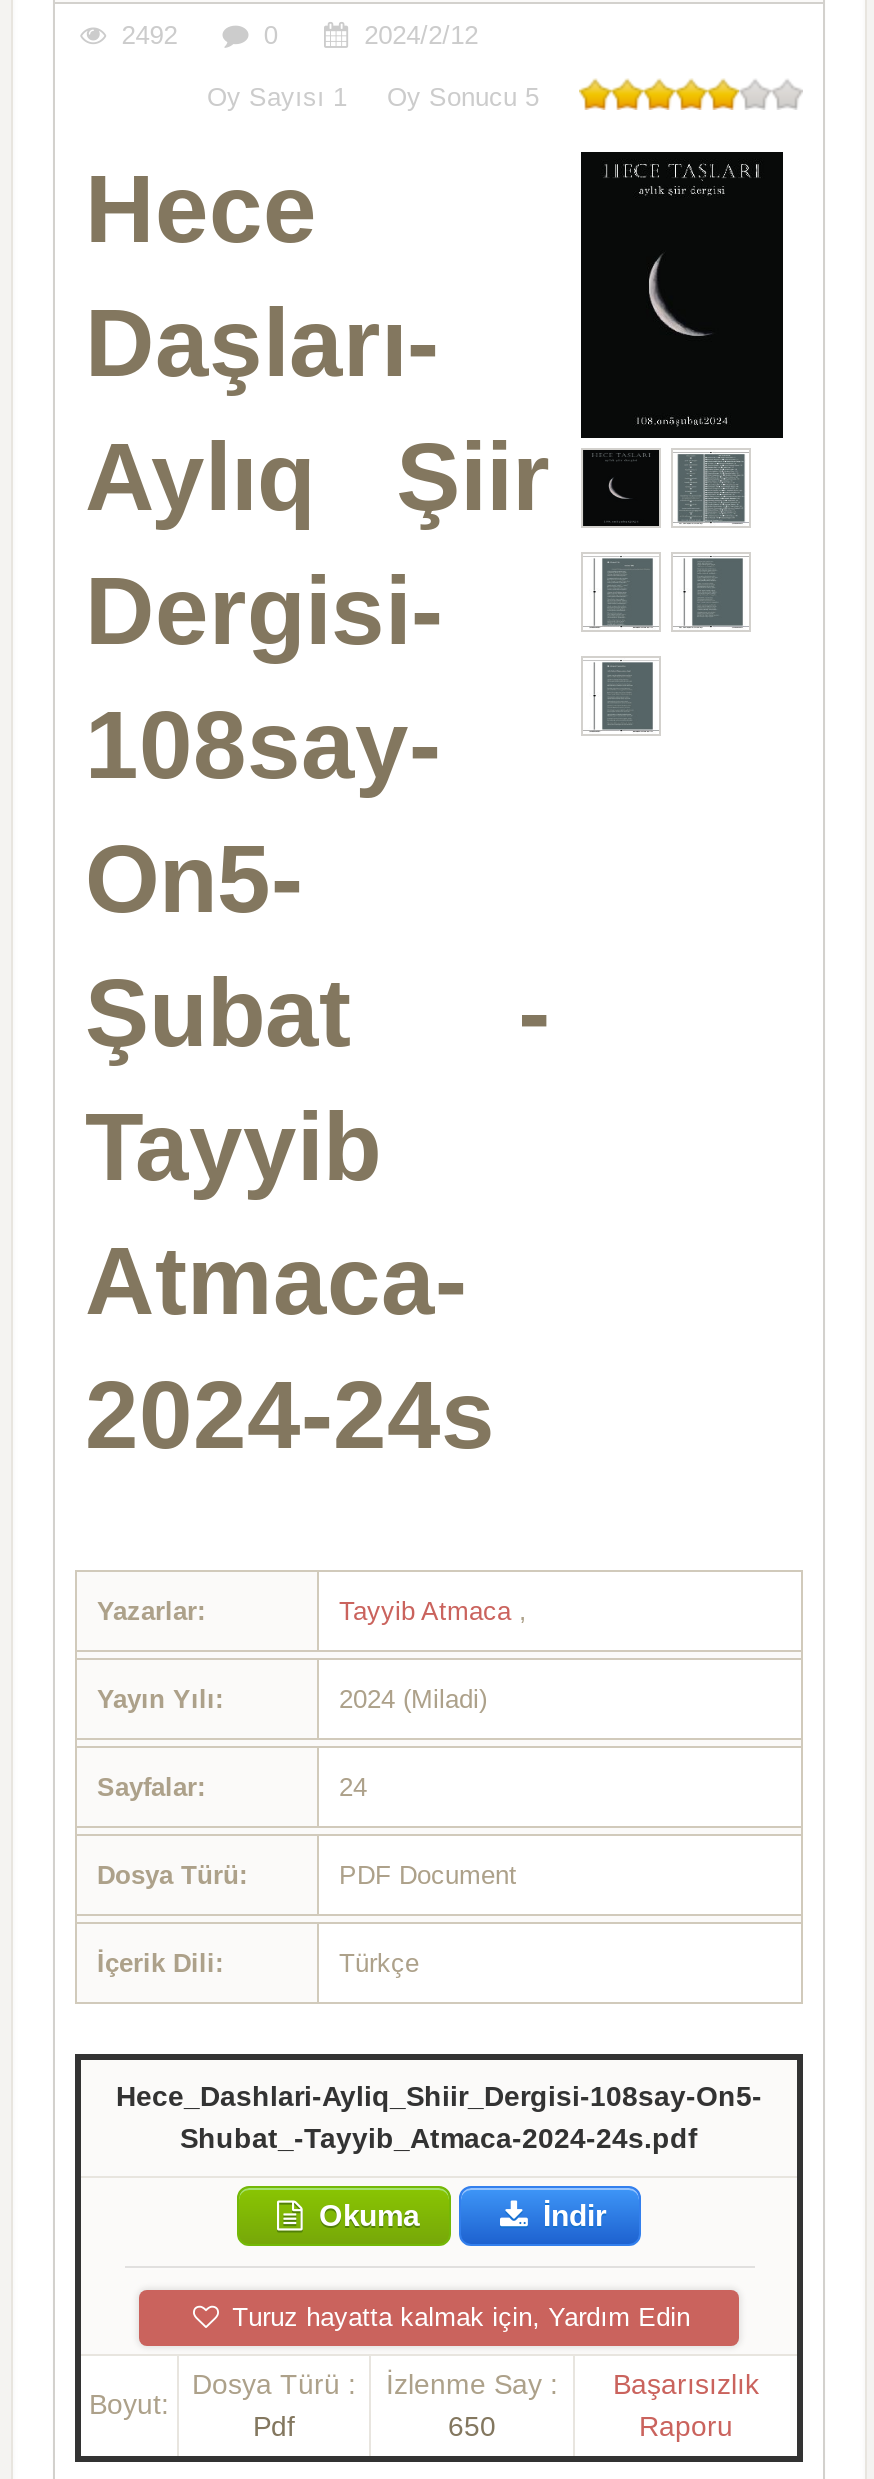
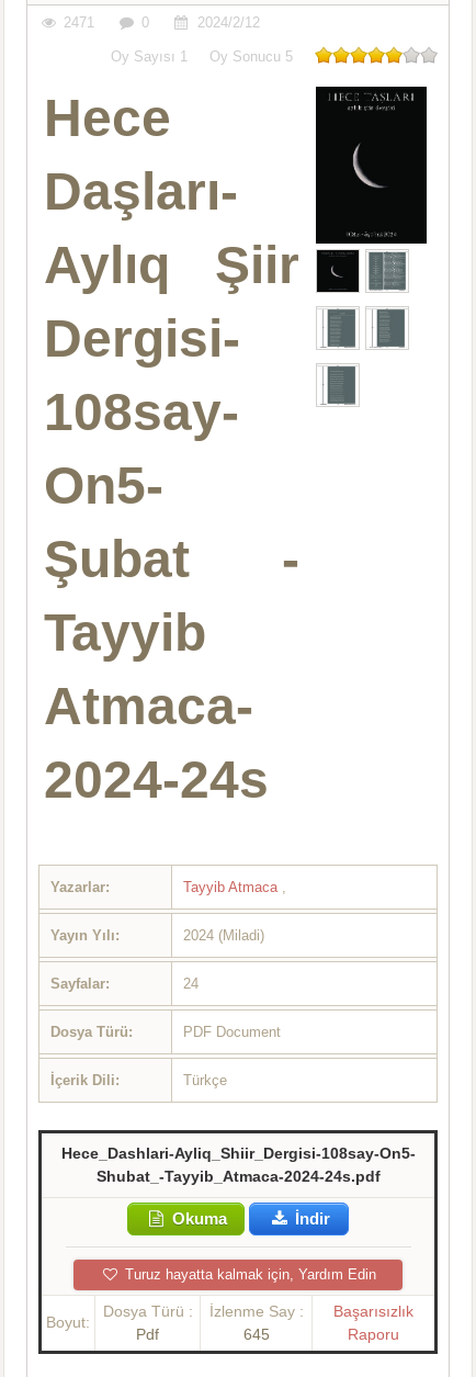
- 2492
+ 2471

- 650
+ 645
